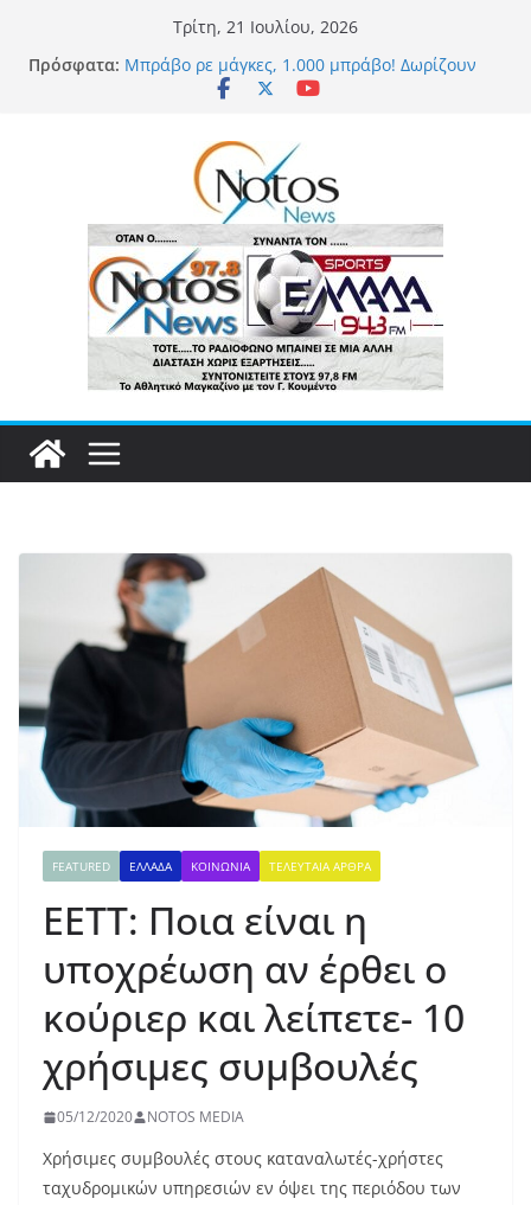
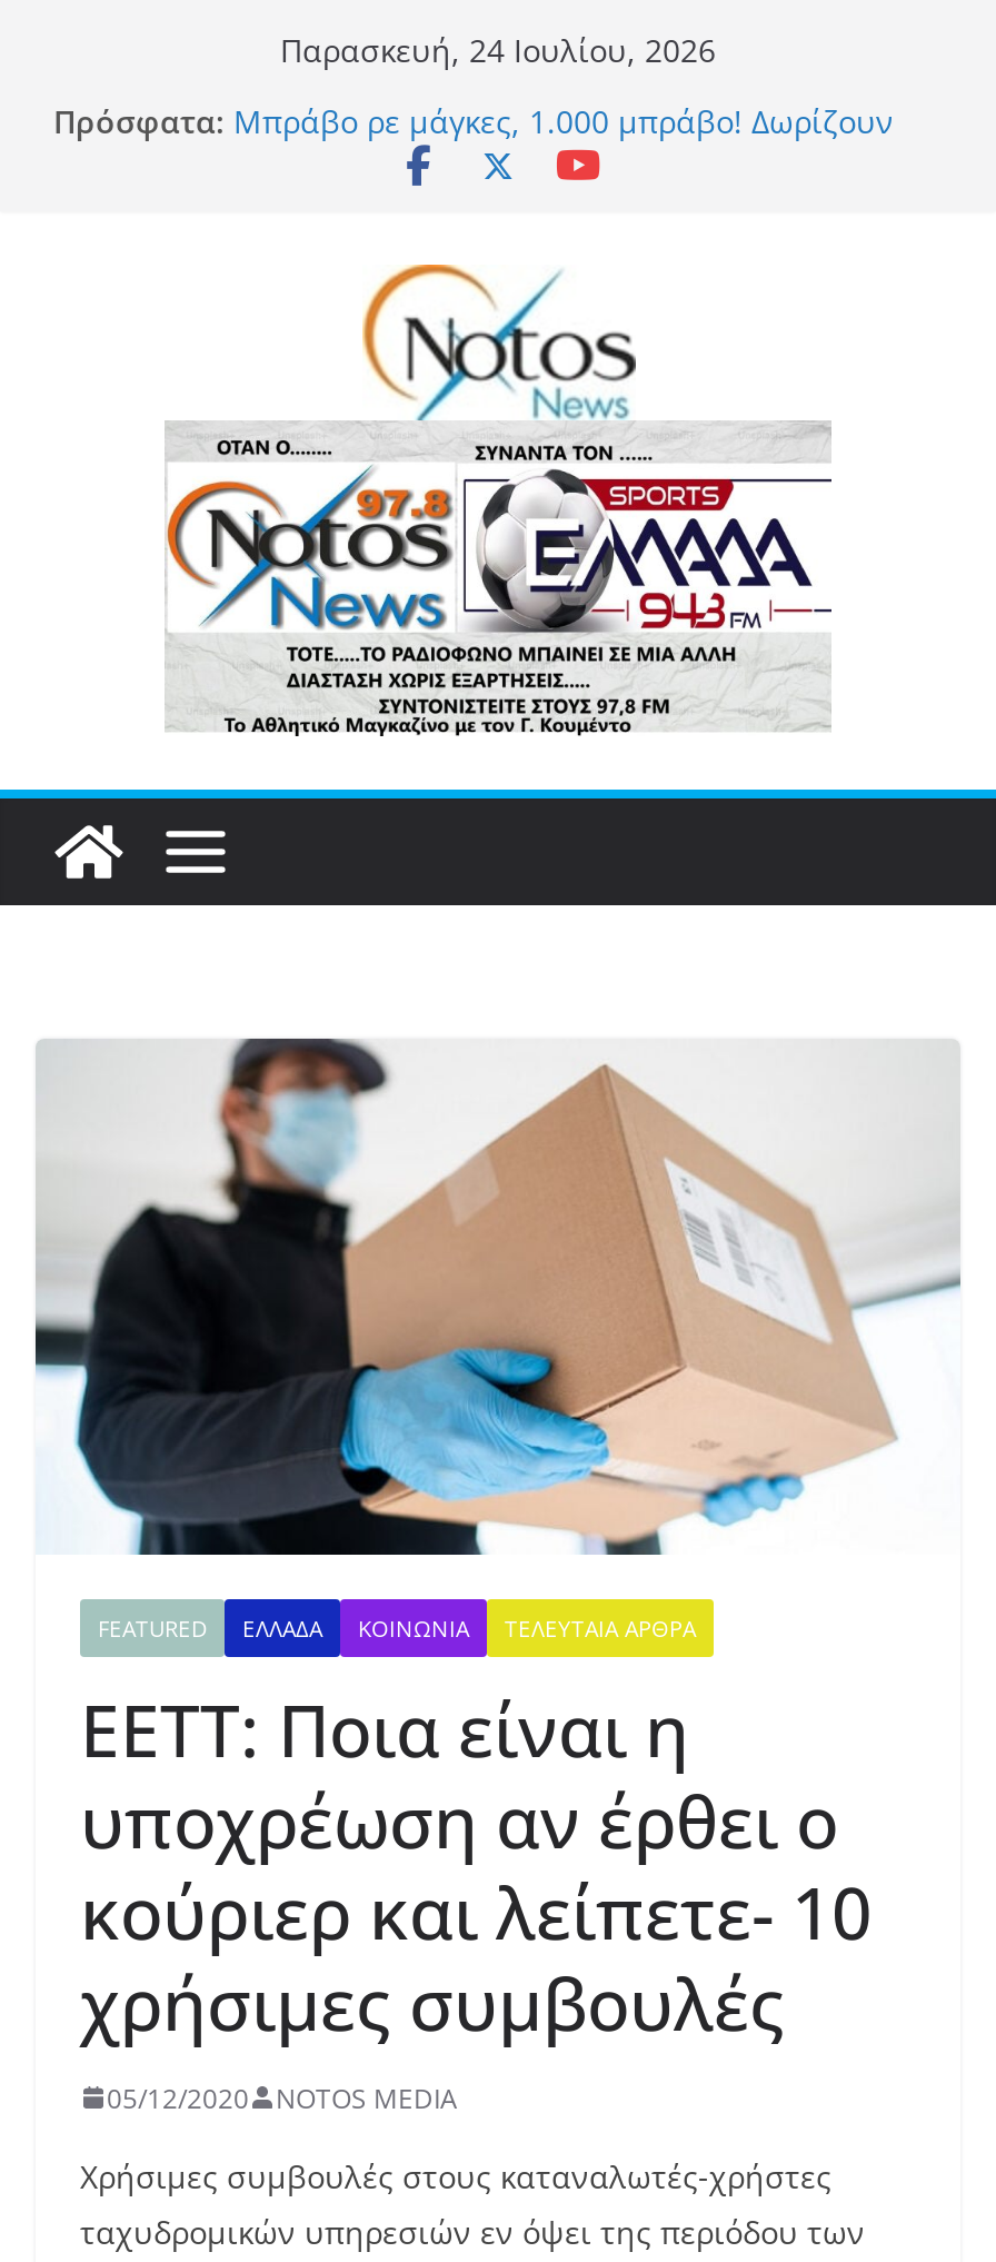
- Τρίτη, 21 Ιουλίου, 2026
+ Παρασκευή, 24 Ιουλίου, 2026
